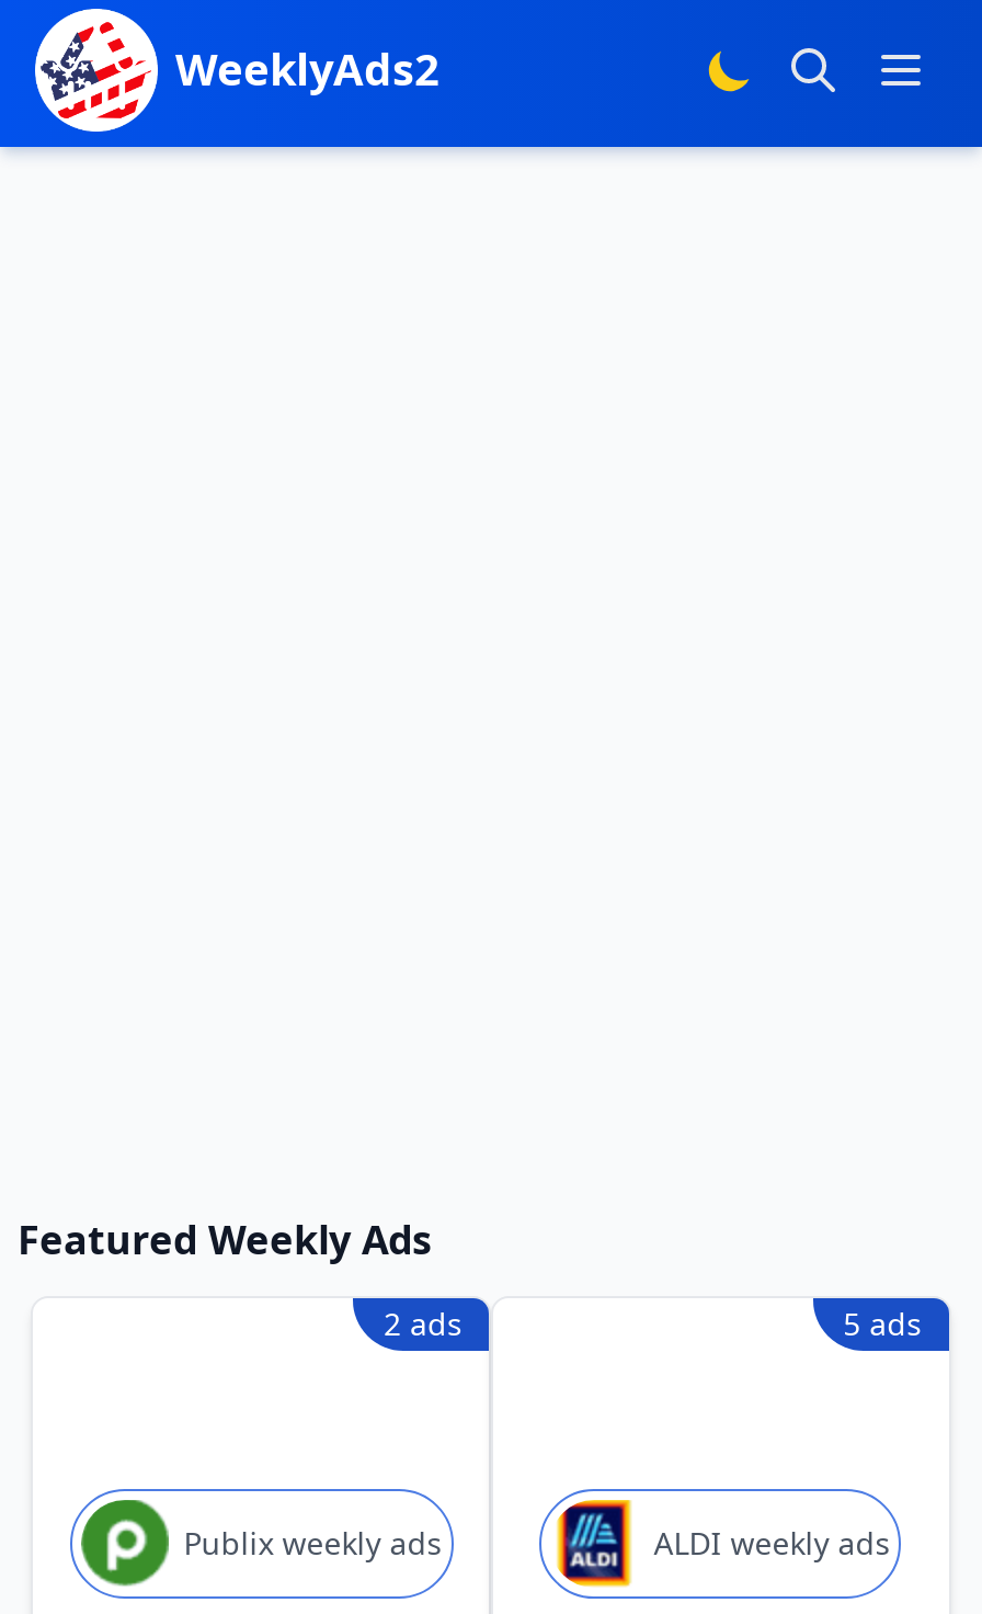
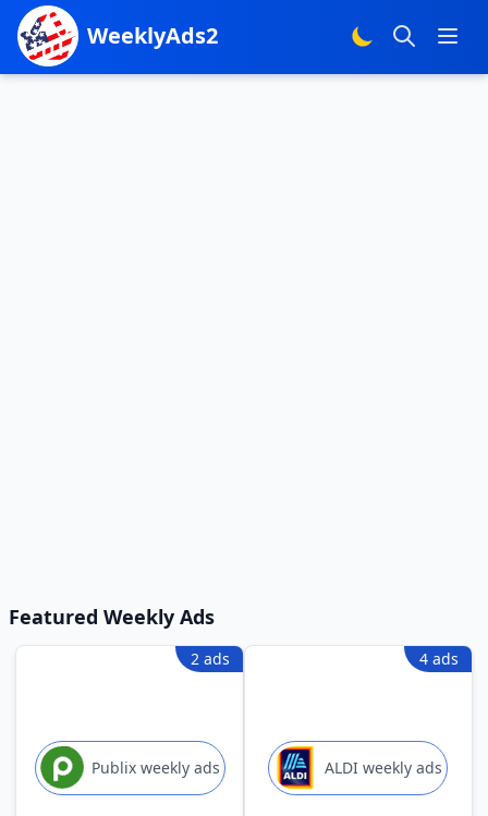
- 5 ads
+ 4 ads
